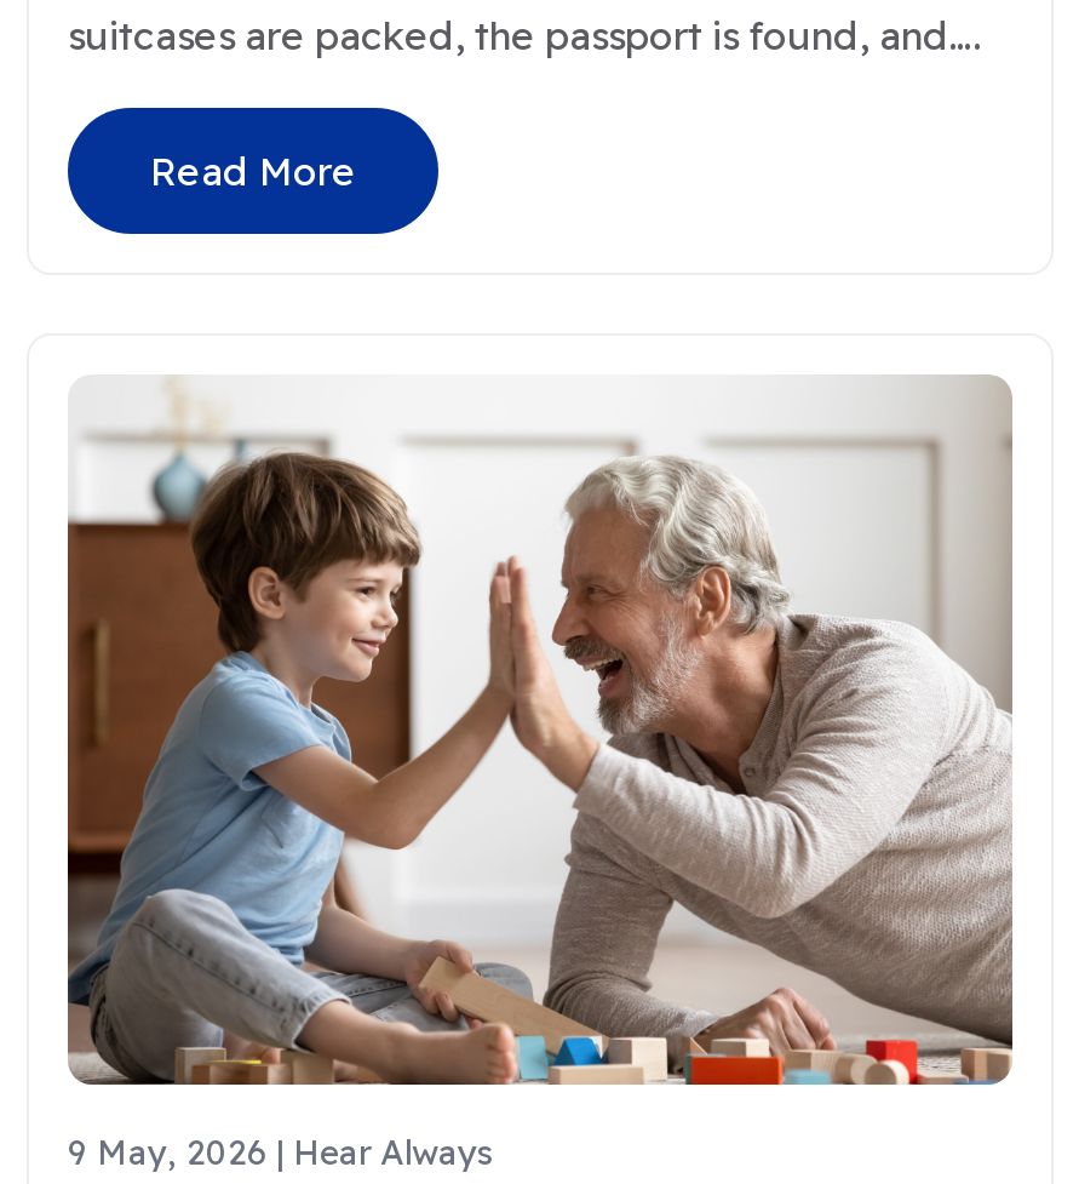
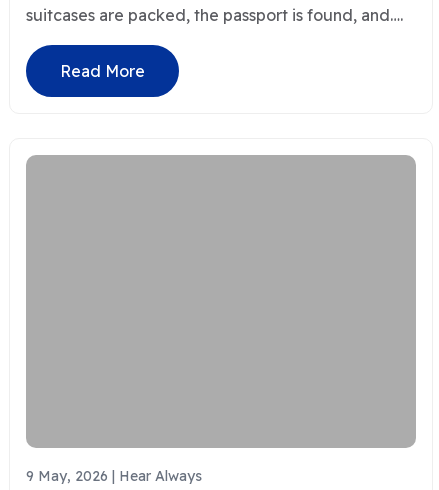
- [image]
